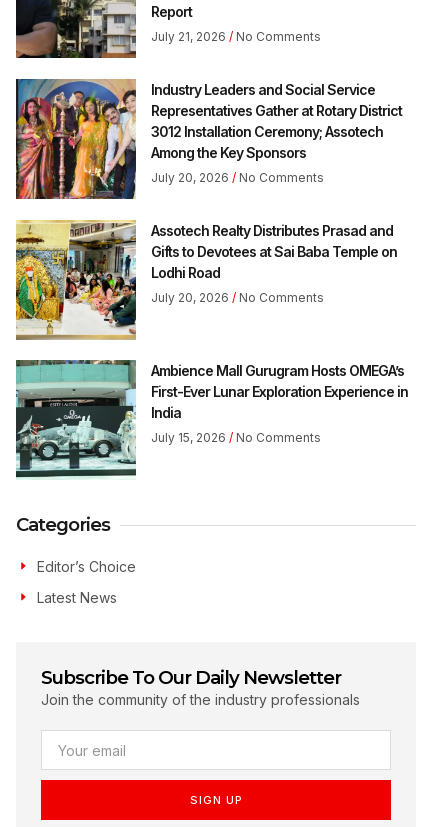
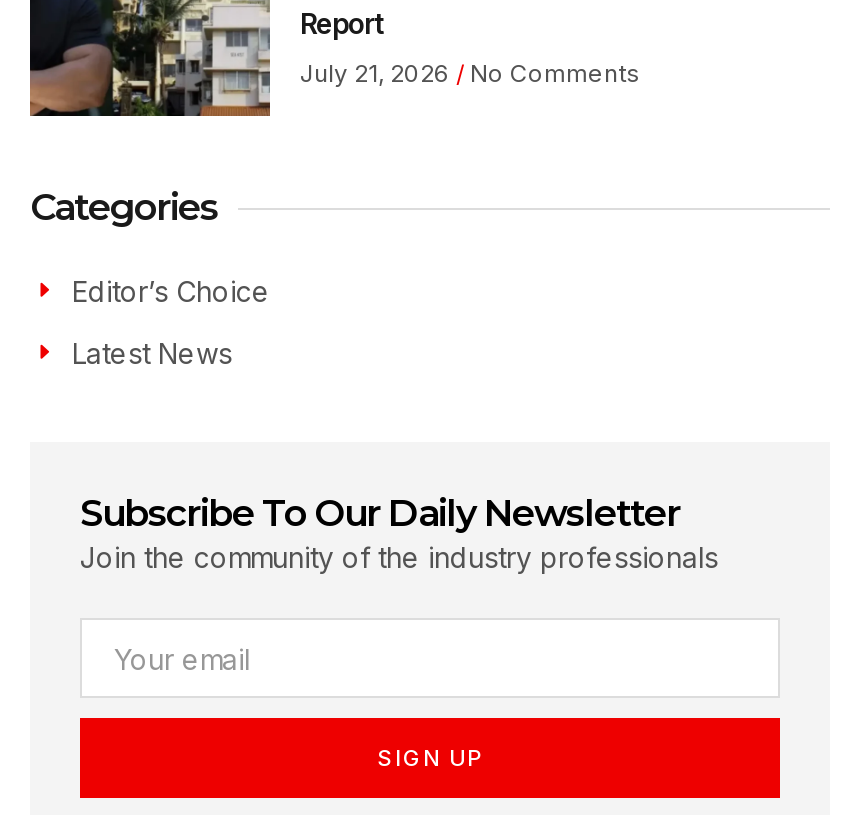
- [image]
- Industry Leaders and Social Service
- Representatives Gather at Rotary District
- 3012 Installation Ceremony; Assotech
- Among the Key Sponsors
- July 20, 2026 No Comments
- Assotech Realty Distributes Prasad and
- Gifts to Devotees at Sai Baba Temple on
- Lodhi Road
- July 20, 2026 No Comments

- [image]
- Ambience Mall Gurugram Hosts OMEGA’s
- First-Ever Lunar Exploration Experience in
- India
- July 15, 2026 No Comments

- [image]
